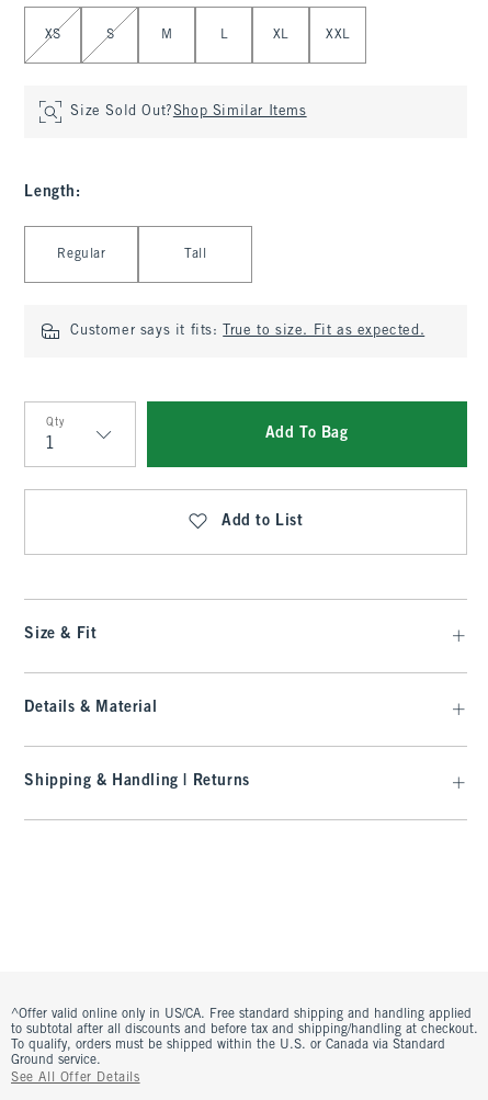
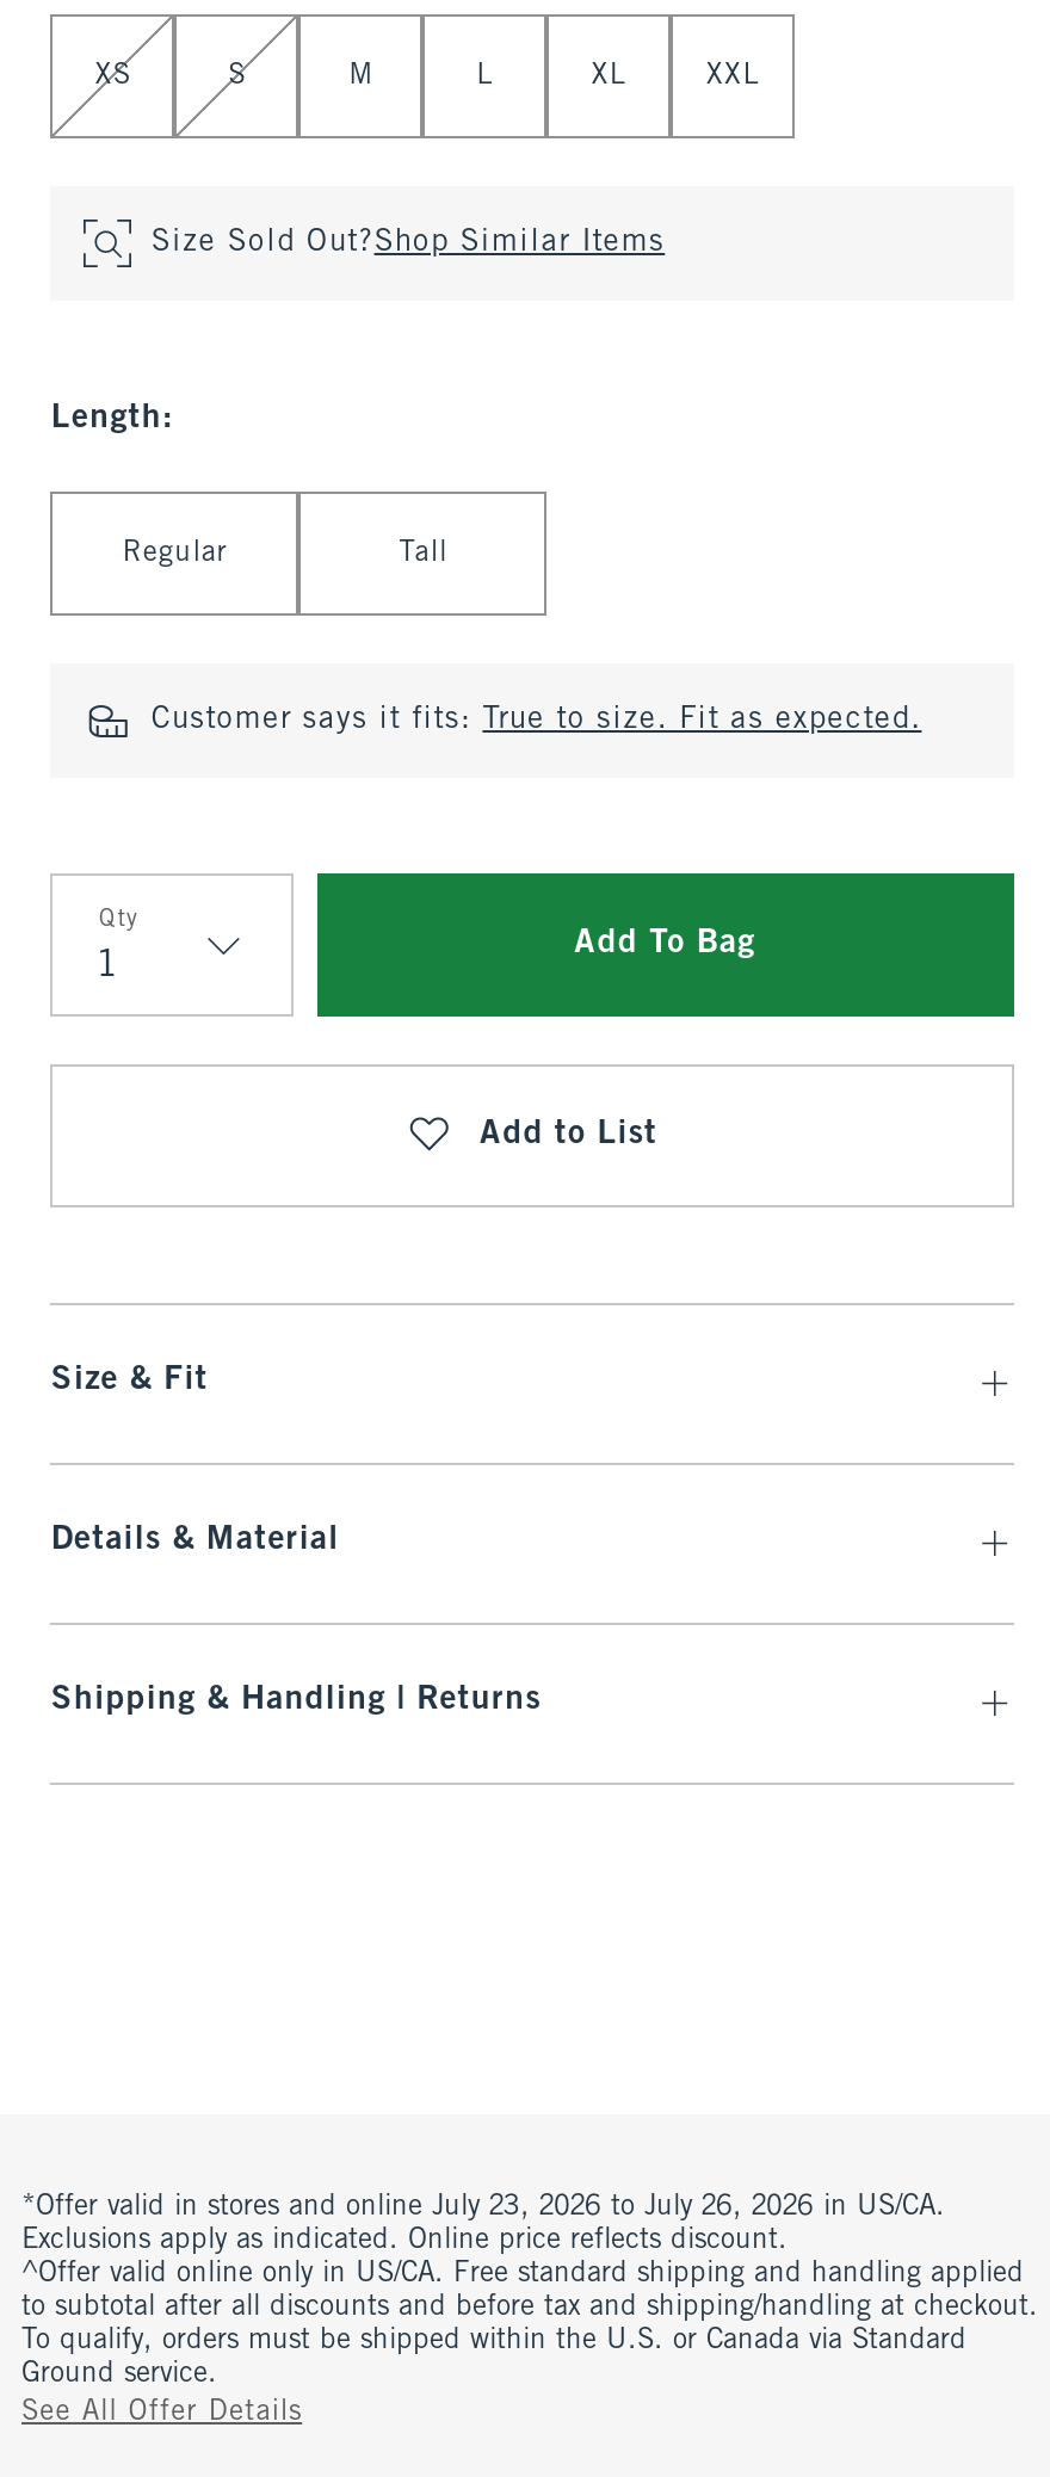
+ *Offer valid in stores and online July 23, 2026 to July 26, 2026 in US/CA.
+ Exclusions apply as indicated. Online price reflects discount.
